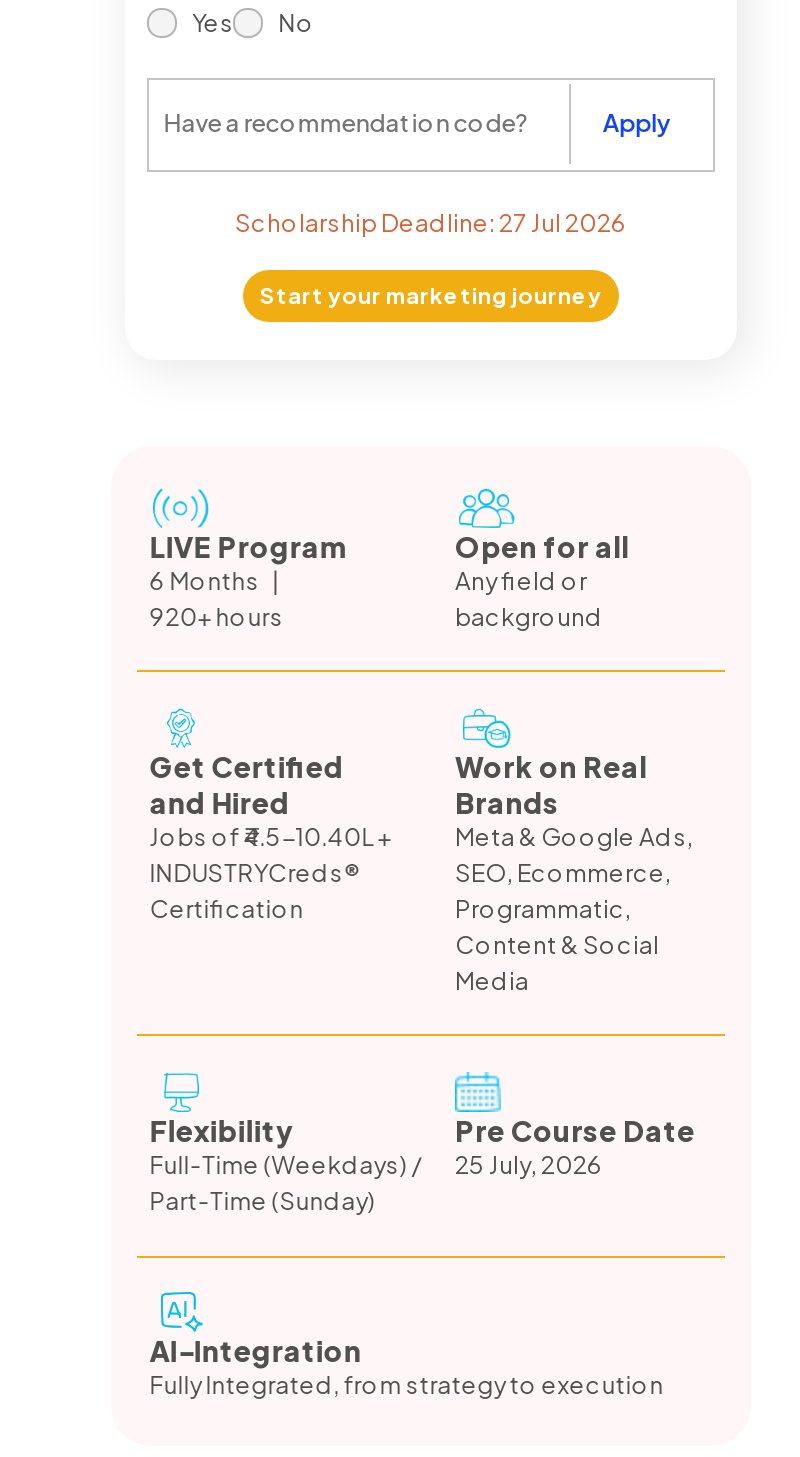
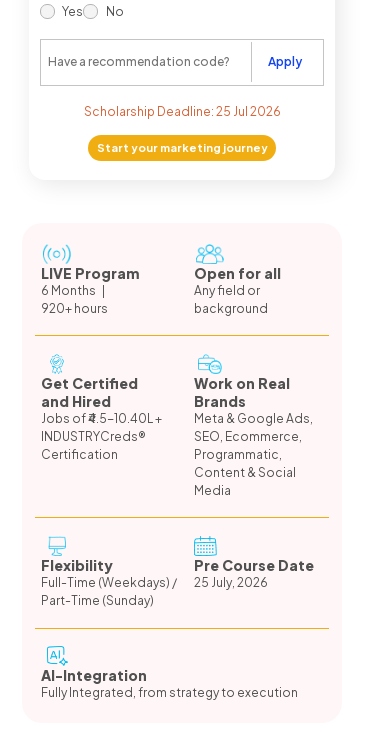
- Scholarship Deadline: 27 Jul 2026
+ Scholarship Deadline: 25 Jul 2026
